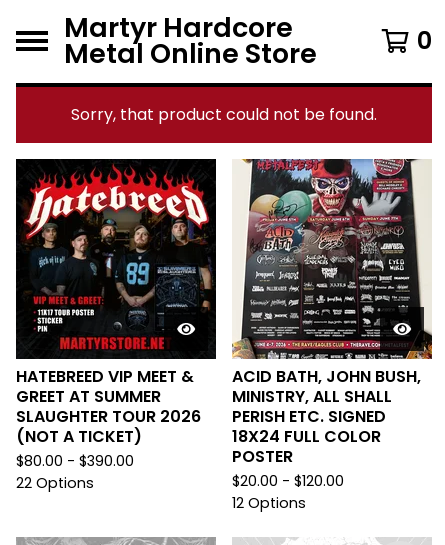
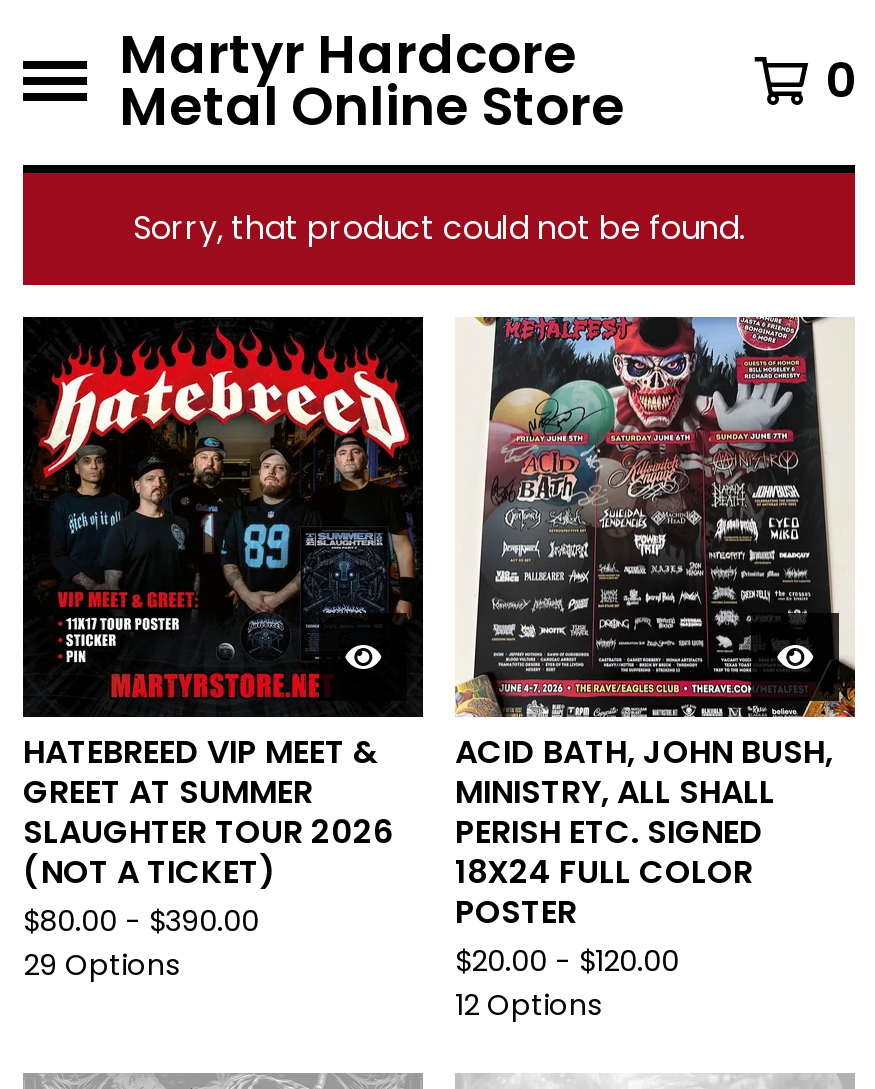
- 22 Options
+ 29 Options
